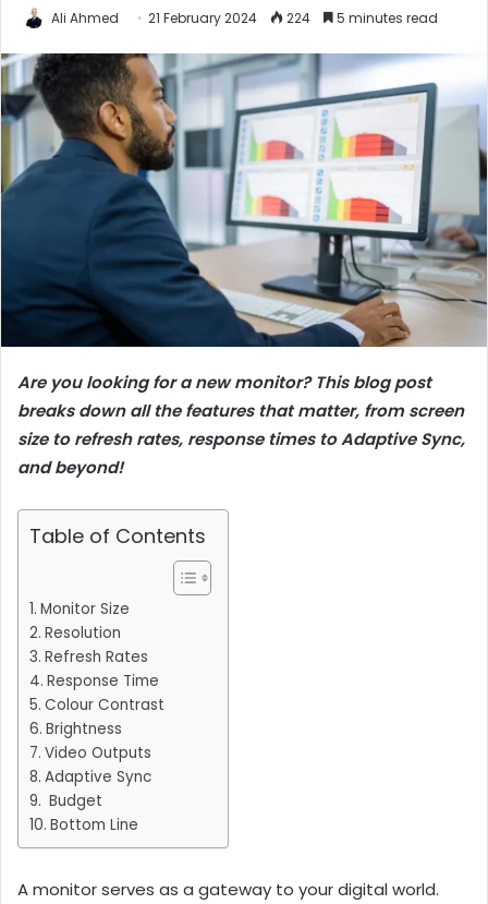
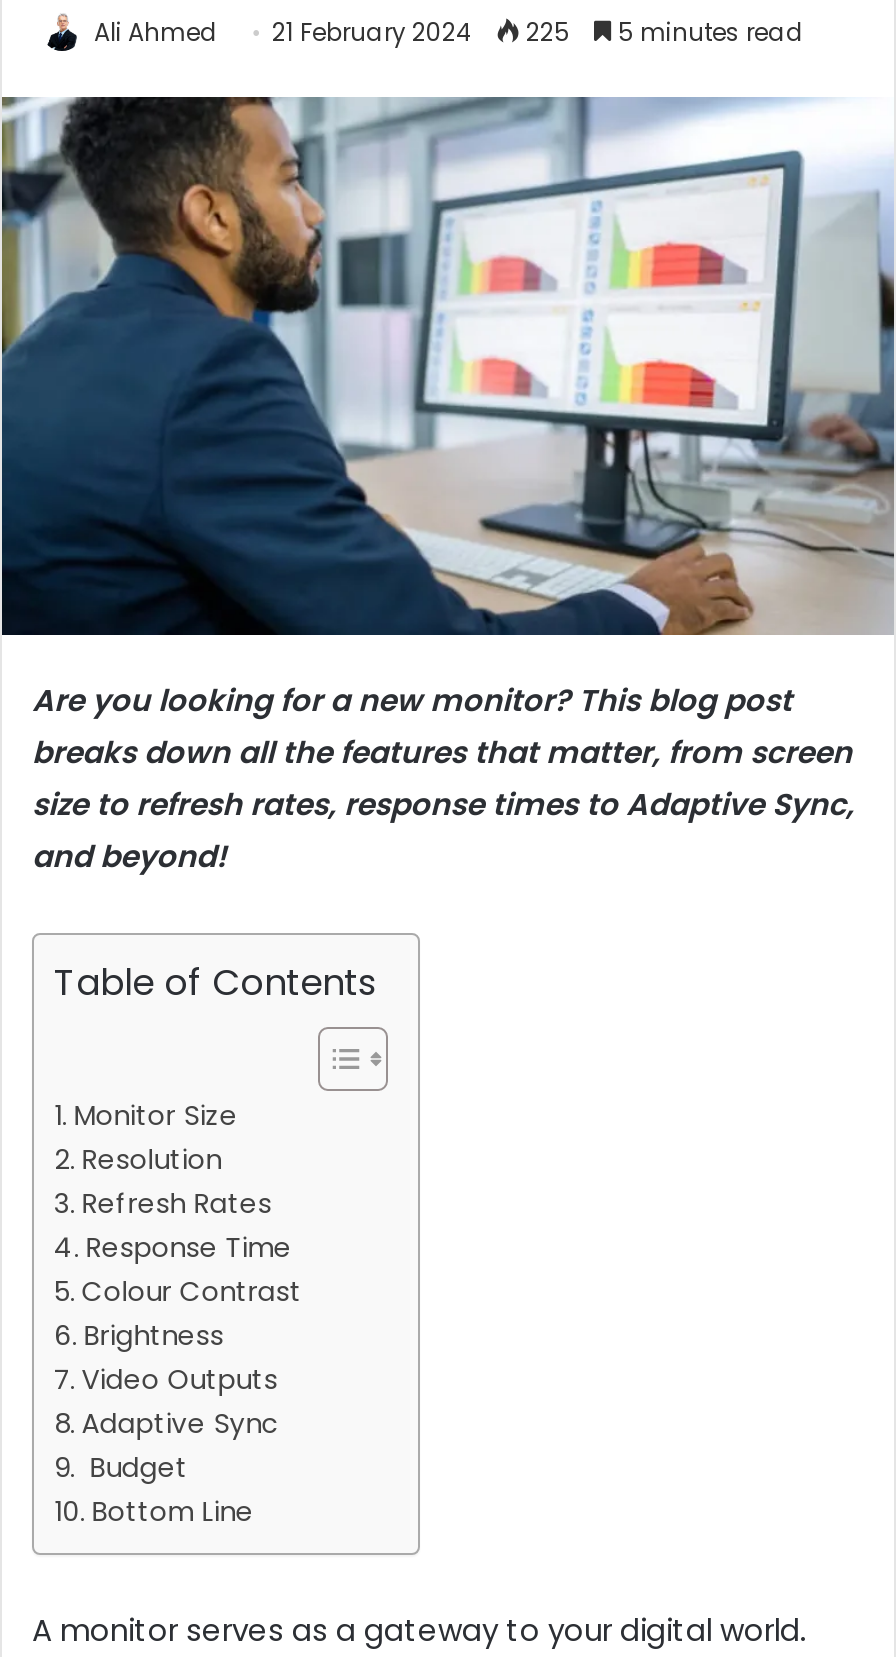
- Ali Ahmed 21 February 2024 224 5 minutes read
+ Ali Ahmed 21 February 2024 225 5 minutes read
